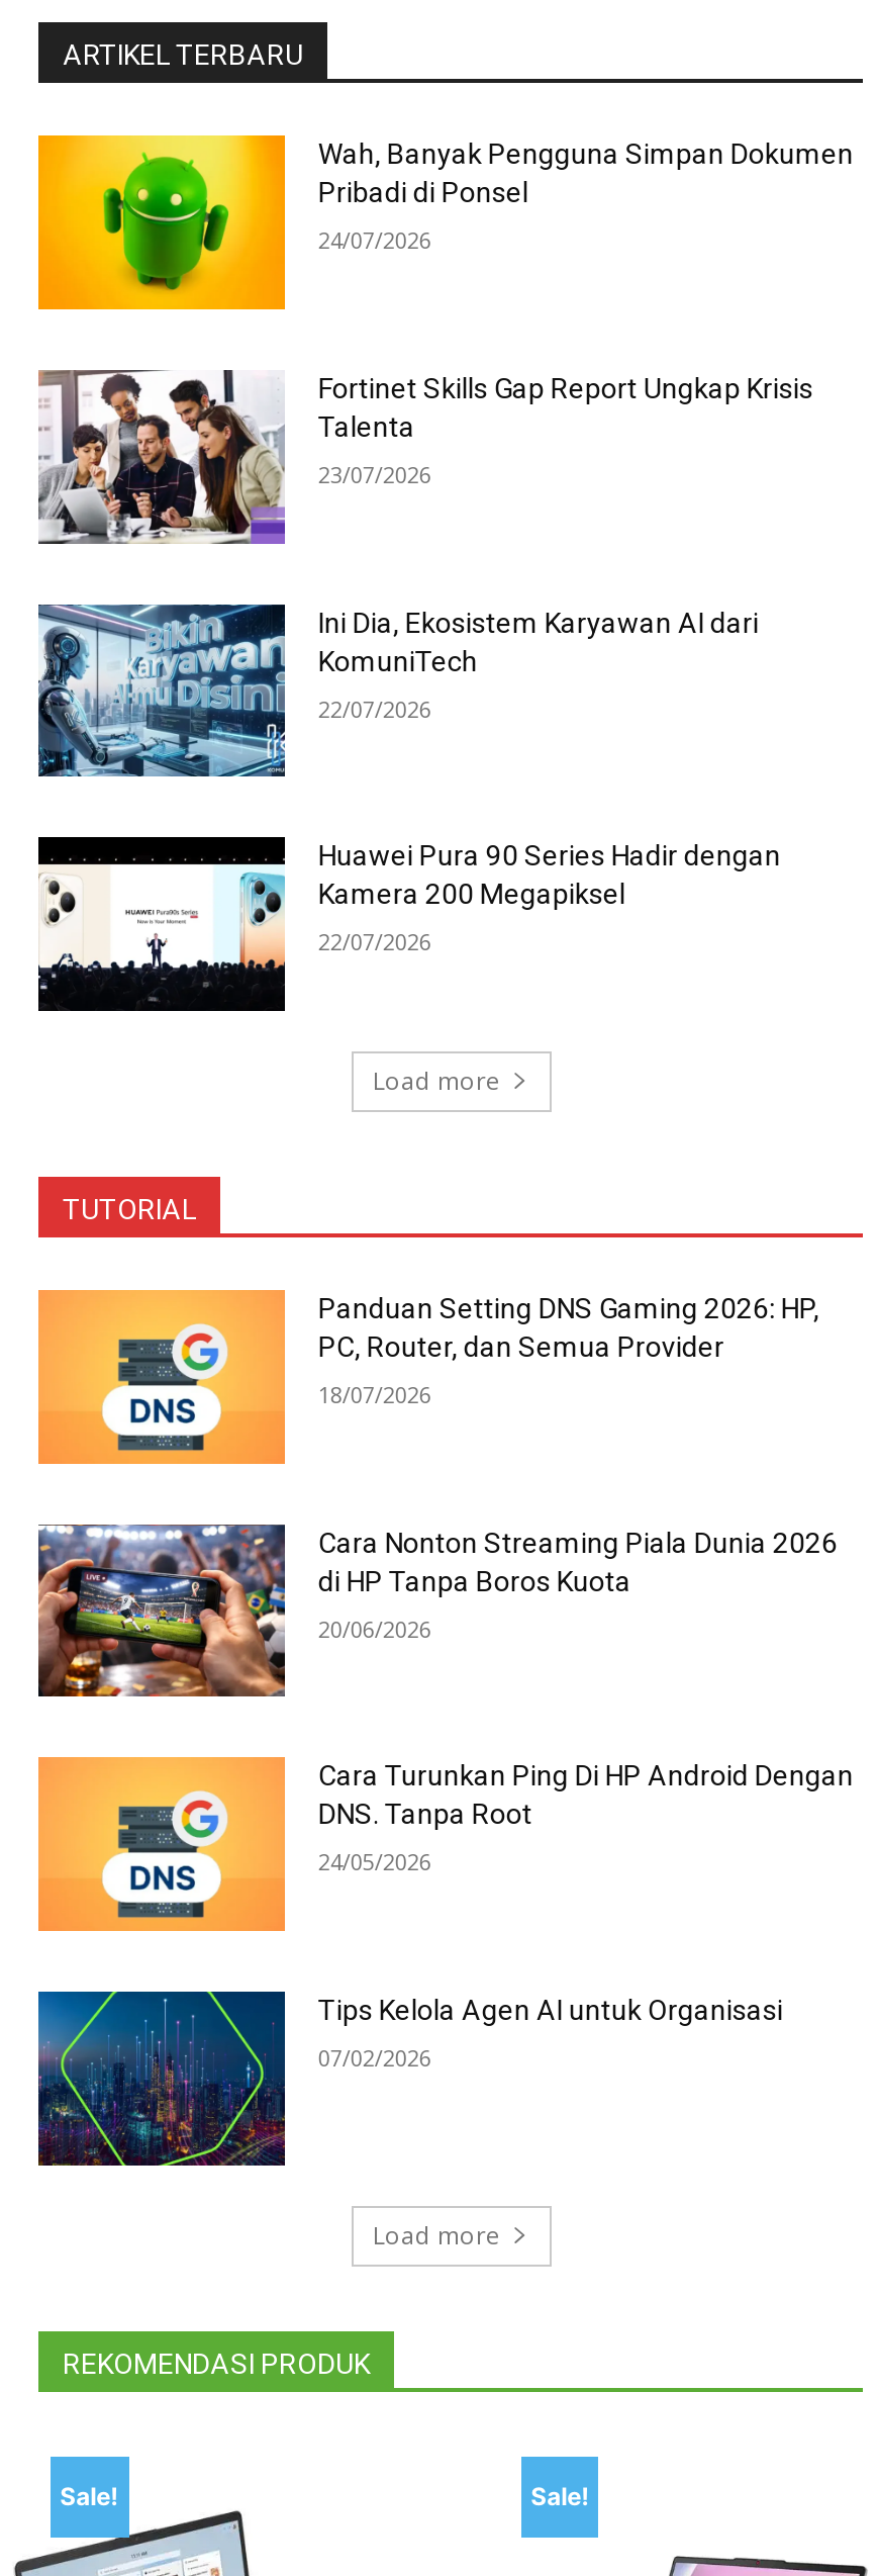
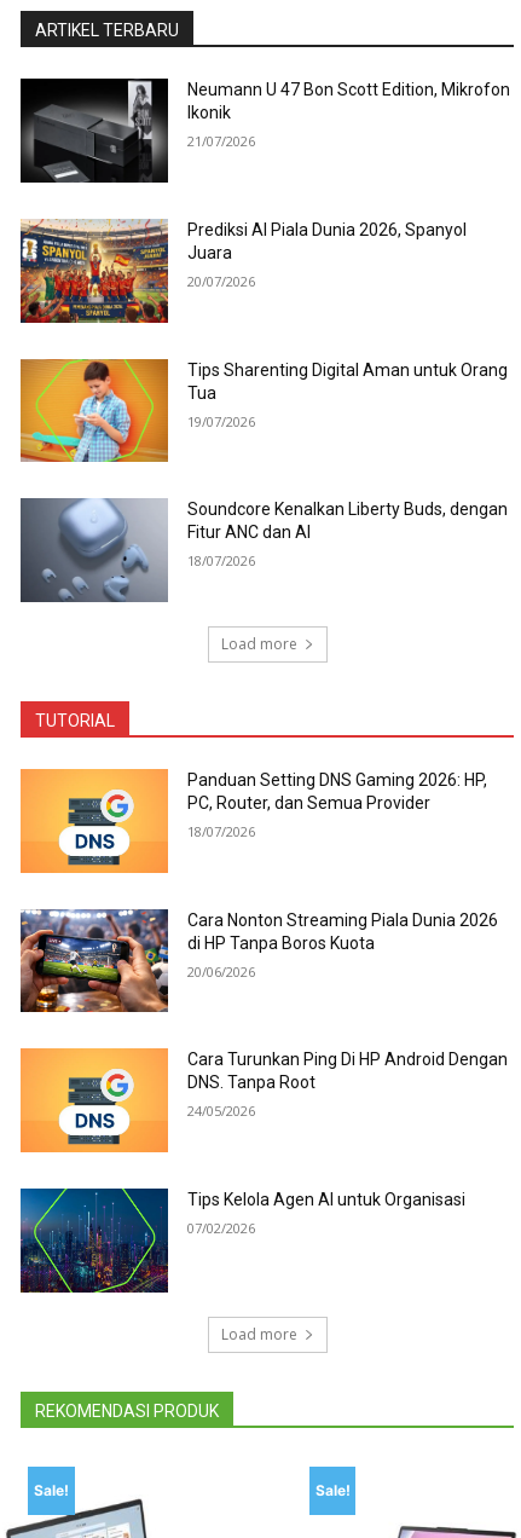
- [image]
- Wah, Banyak Pengguna Simpan Dokumen
- Pribadi di Ponsel
+ [image]
+ Neumann U 47 Bon Scott Edition, Mikrofon
+ Ikonik

- 24/07/2026
+ 21/07/2026

- [image]
- Fortinet Skills Gap Report Ungkap Krisis
- Talenta
+ [image]
+ Prediksi AI Piala Dunia 2026, Spanyol
+ Juara

- 23/07/2026
+ 20/07/2026

- [image]
- Ini Dia, Ekosistem Karyawan AI dari
- KomuniTech
+ [image]
+ Tips Sharenting Digital Aman untuk Orang
+ Tua

- 22/07/2026
+ 19/07/2026

- [image]
- Huawei Pura 90 Series Hadir dengan
- Kamera 200 Megapiksel
+ [image]
+ Soundcore Kenalkan Liberty Buds, dengan
+ Fitur ANC dan AI

- 22/07/2026
+ 18/07/2026
